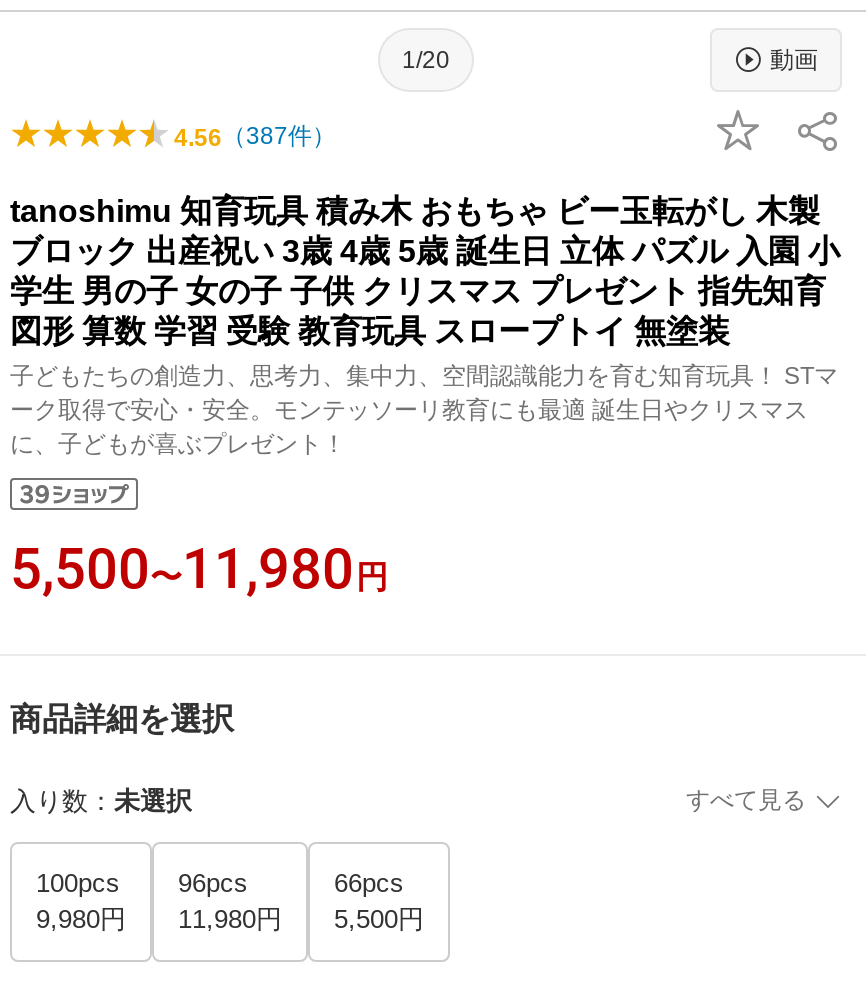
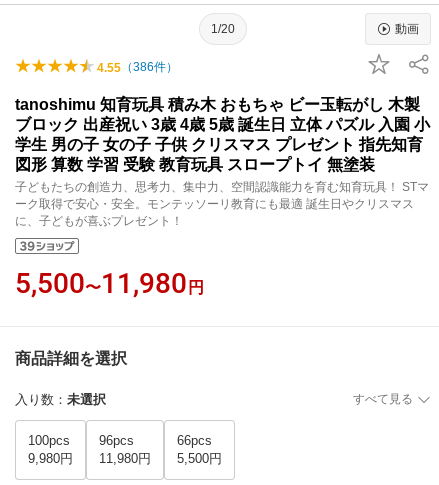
- 4.56（387件）
+ 4.55（386件）
